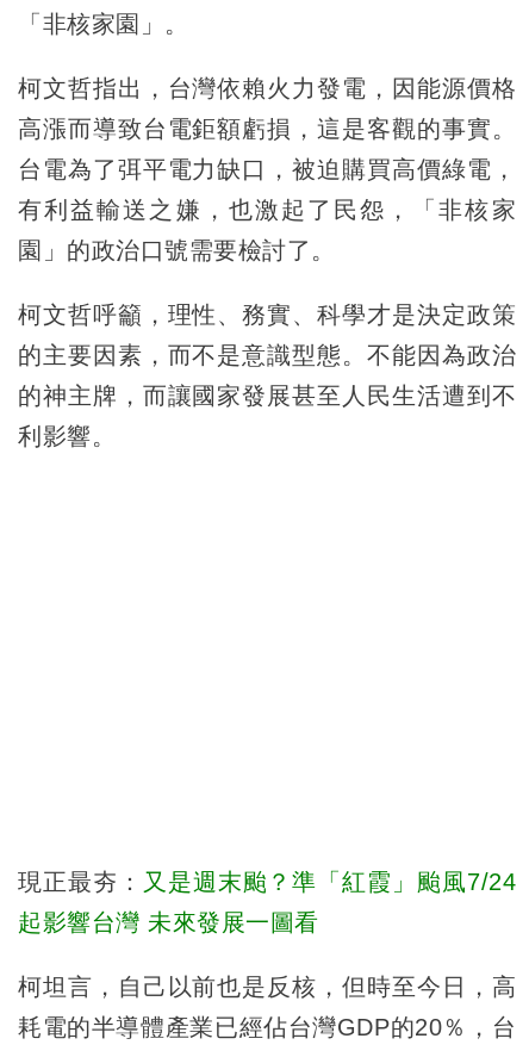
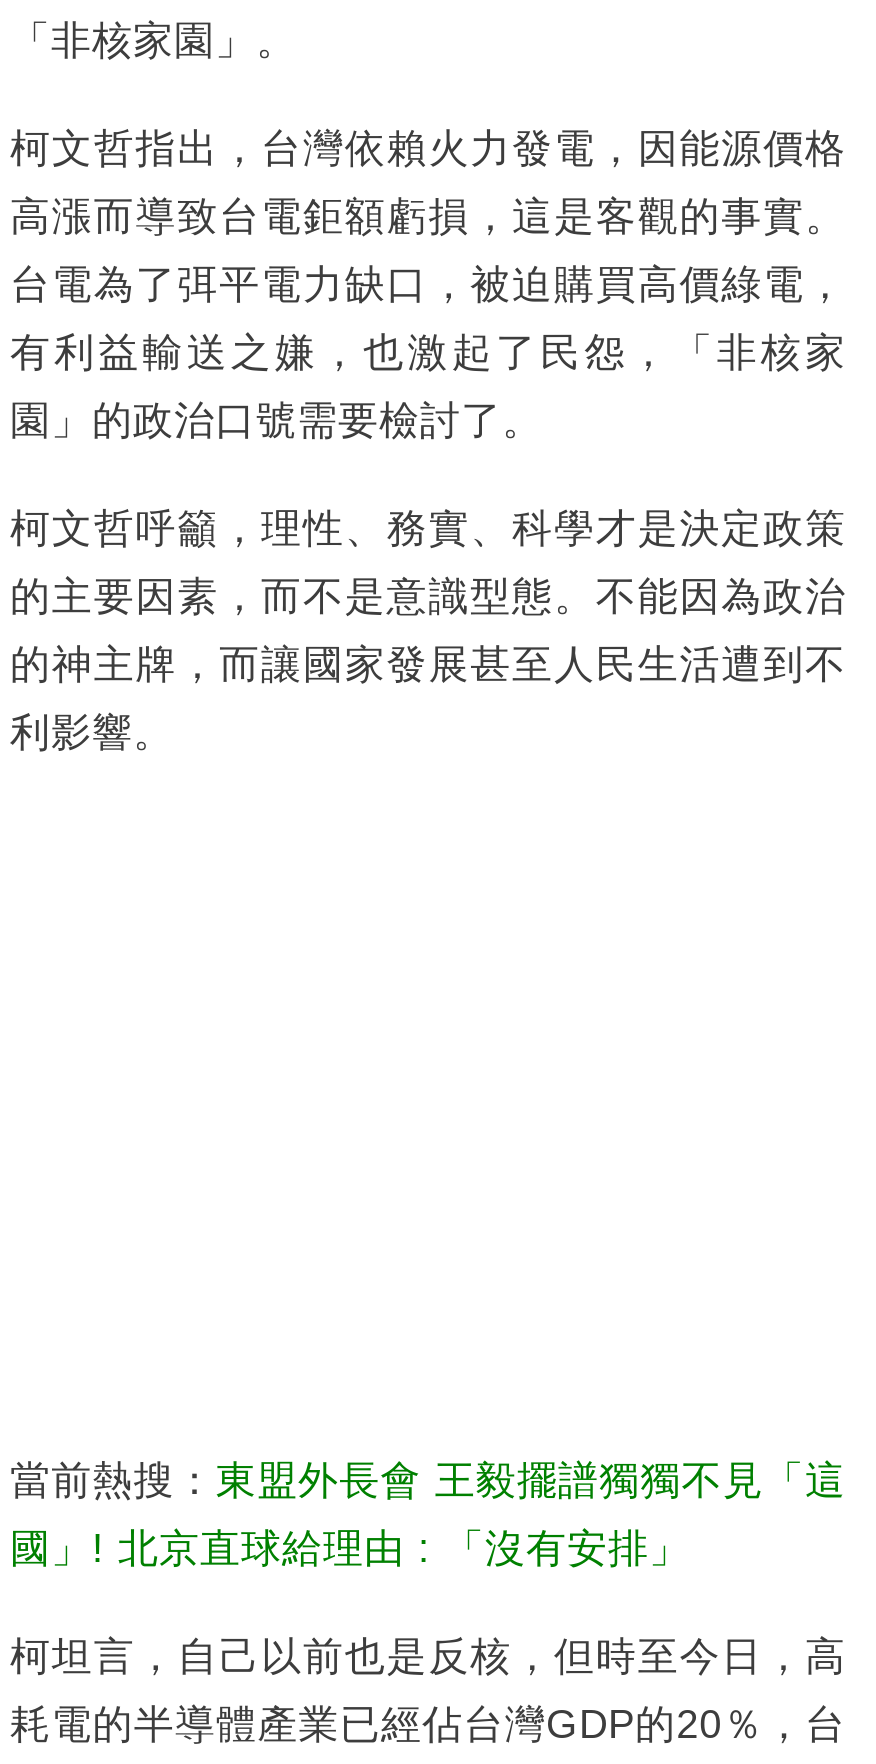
- 現正最夯：又是週末颱？準「紅霞」颱風7/24
+ 當前熱搜：東盟外長會 王毅擺譜獨獨不見「這

- 起影響台灣 未來發展一圖看
+ 國」! 北京直球給理由 : 「沒有安排」
